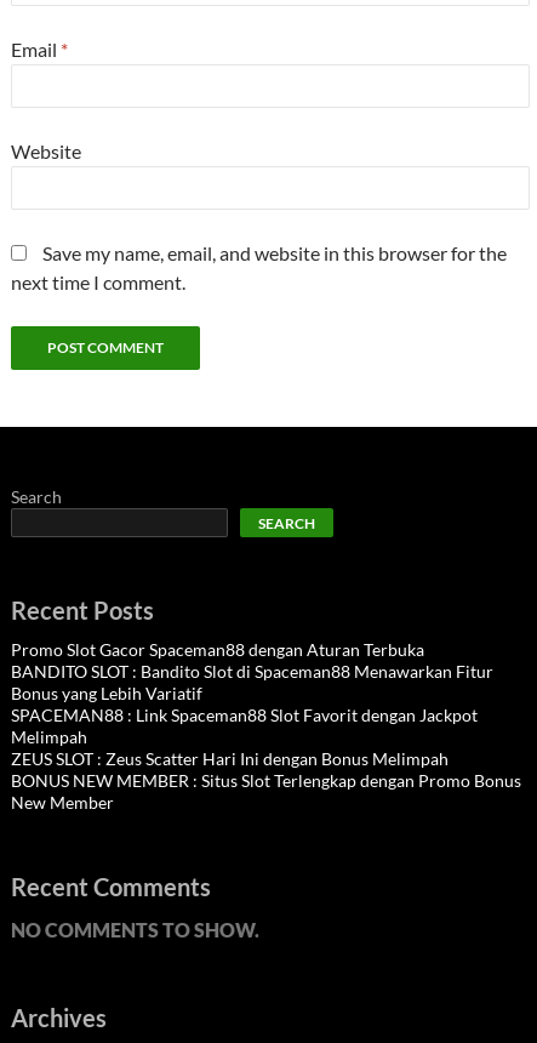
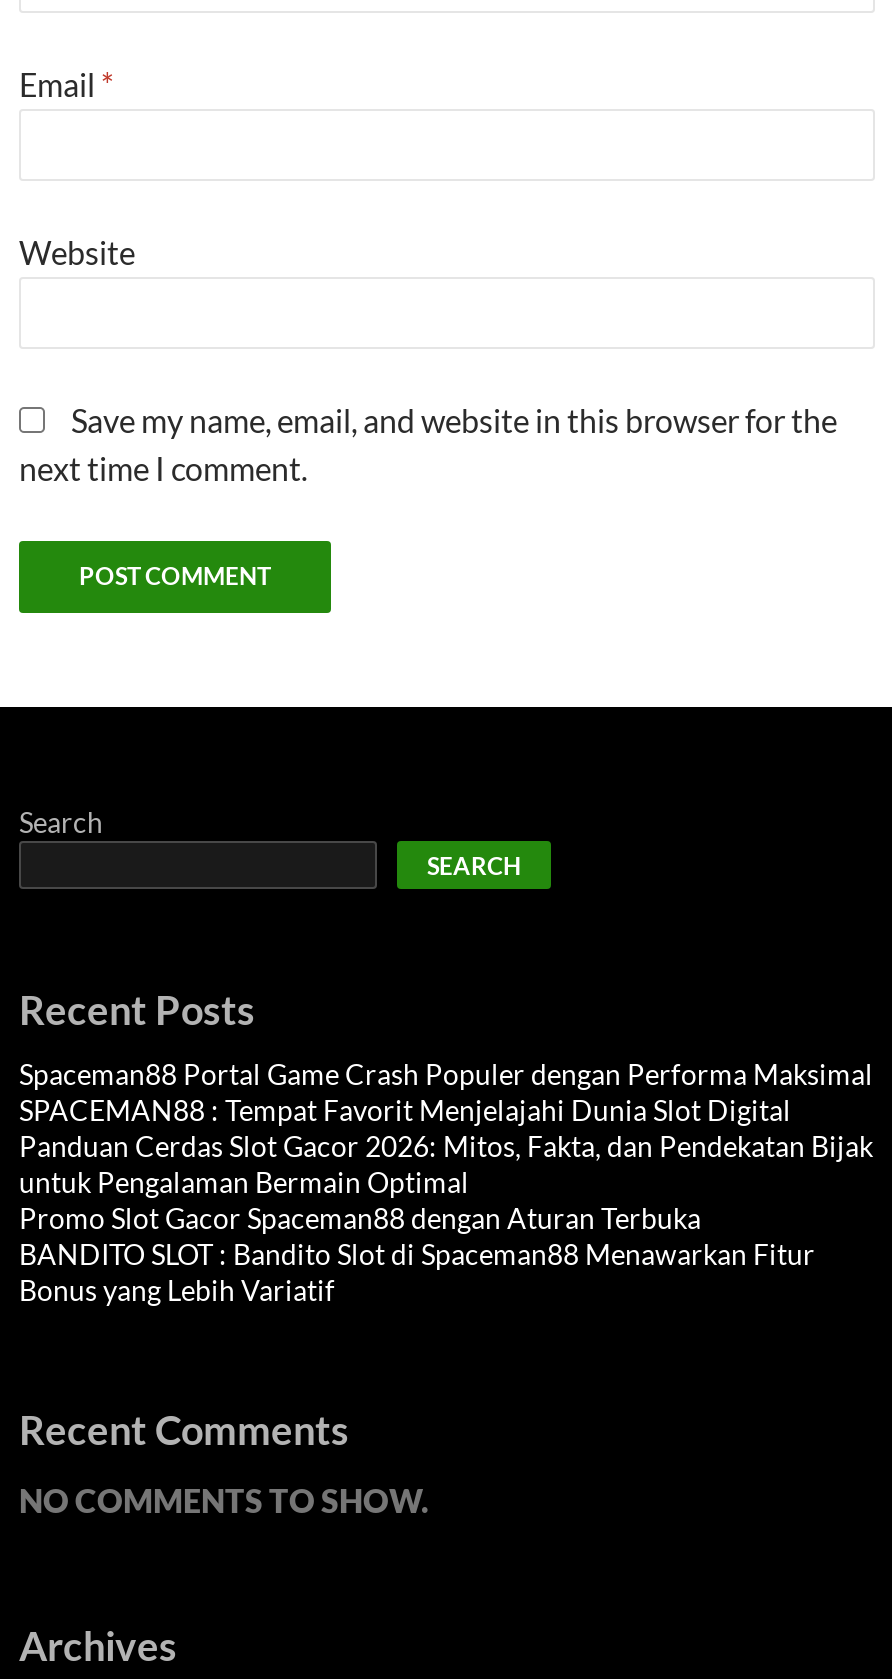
+ Spaceman88 Portal Game Crash Populer dengan Performa Maksimal
+ SPACEMAN88 : Tempat Favorit Menjelajahi Dunia Slot Digital
+ Panduan Cerdas Slot Gacor 2026: Mitos, Fakta, dan Pendekatan Bijak
+ untuk Pengalaman Bermain Optimal

moved down: Promo Slot Gacor Spaceman88 dengan Aturan Terbuka | BANDITO SLOT : Bandito Slot di Spaceman88 Menawarkan Fitur | Bonus yang Lebih Variatif

- SPACEMAN88 : Link Spaceman88 Slot Favorit dengan Jackpot
- Melimpah
- ZEUS SLOT : Zeus Scatter Hari Ini dengan Bonus Melimpah
- BONUS NEW MEMBER : Situs Slot Terlengkap dengan Promo Bonus
- New Member
